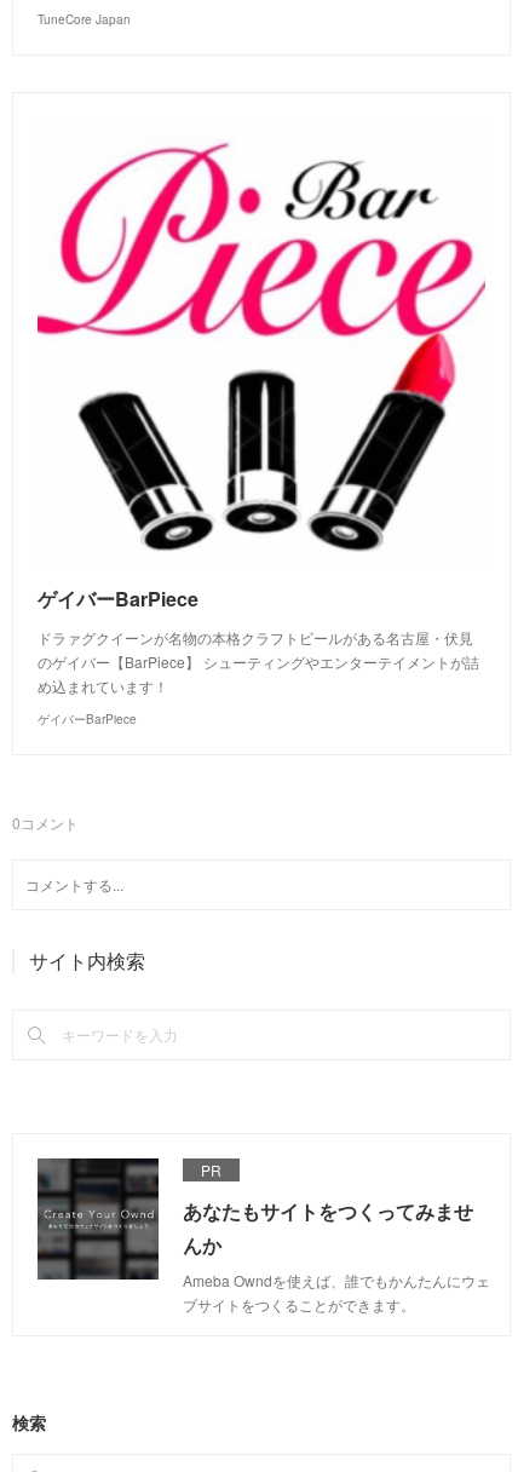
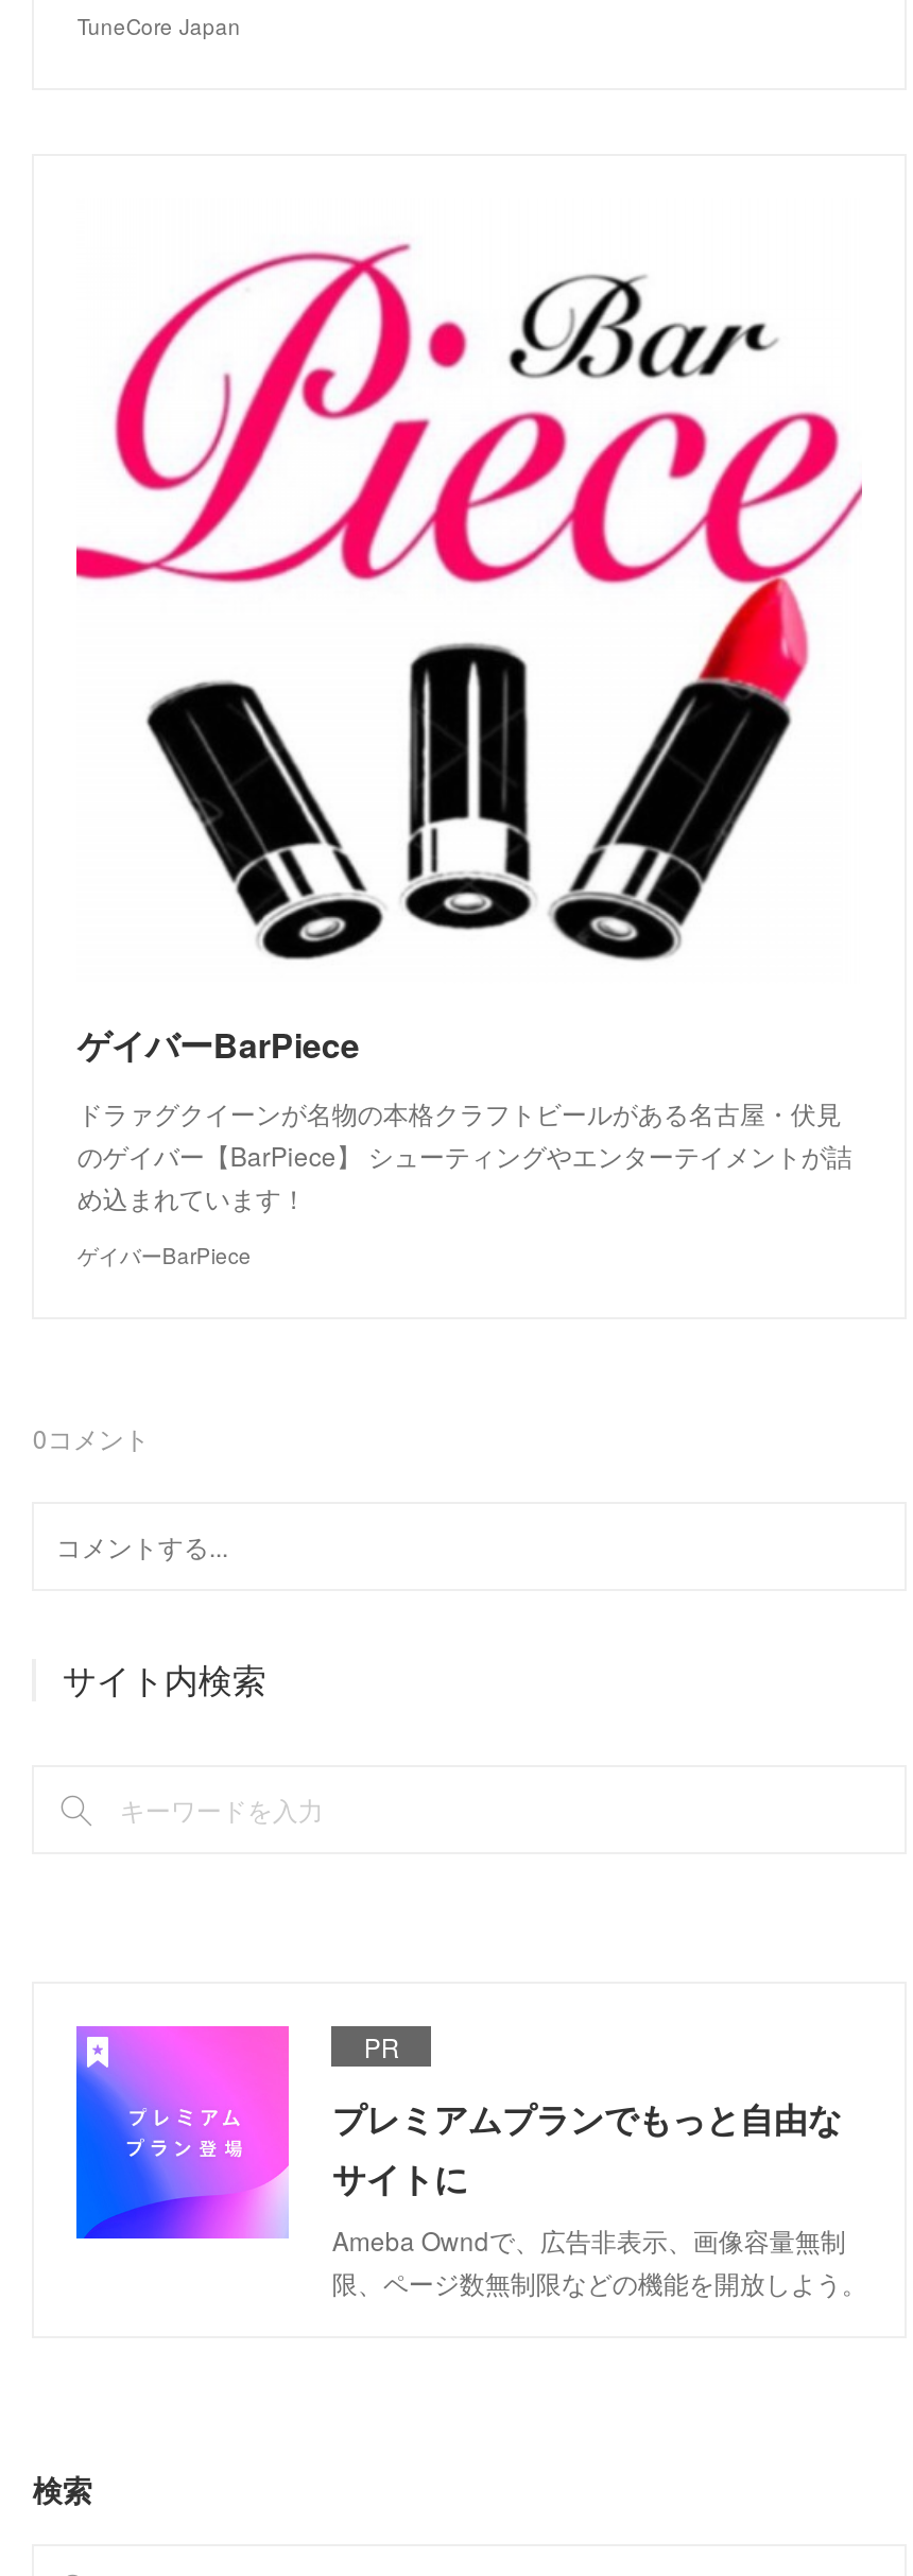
- [image]
- あなたもサイトをつくってみませ
- んか
- Ameba Owndを使えば、誰でもかんたんにウェ
- ブサイトをつくることができます。
+ [image]
+ プレミアムプランでもっと自由な
+ サイトに
+ Ameba Owndで、広告非表示、画像容量無制
+ 限、ページ数無制限などの機能を開放しよう。
